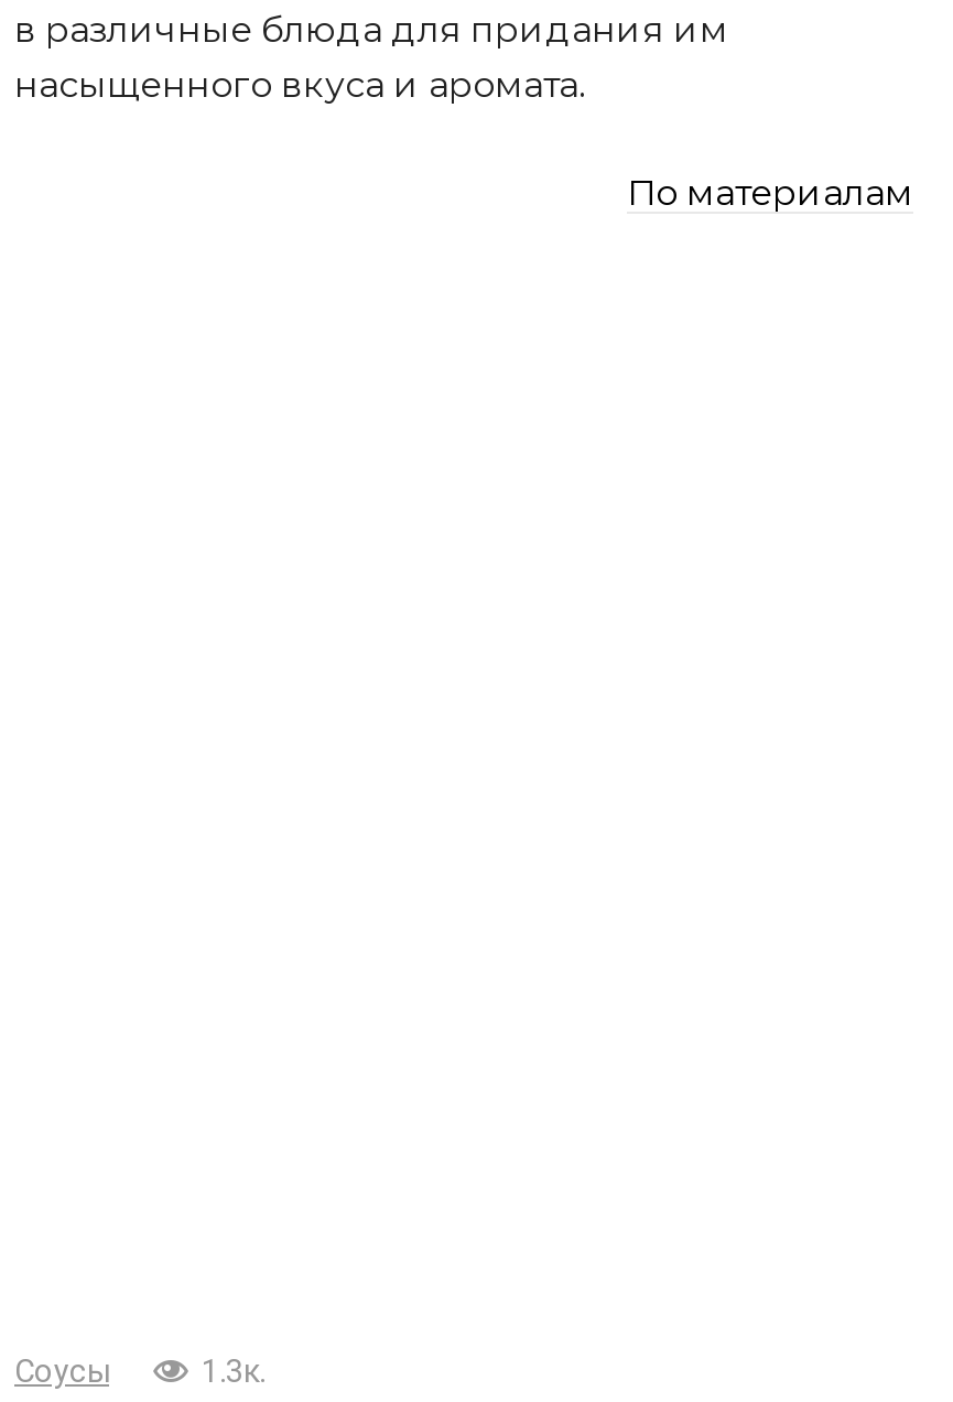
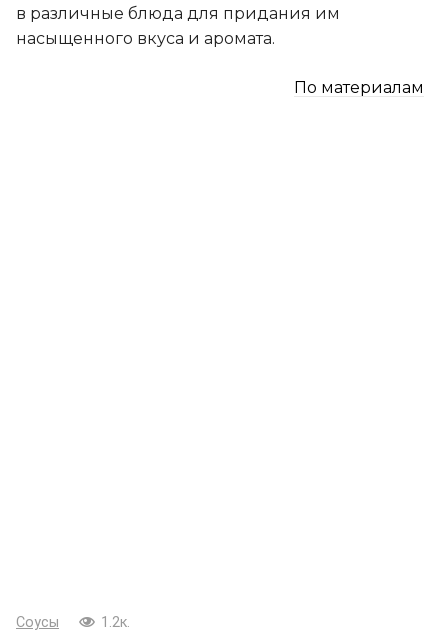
- 1.3к.
+ 1.2к.
